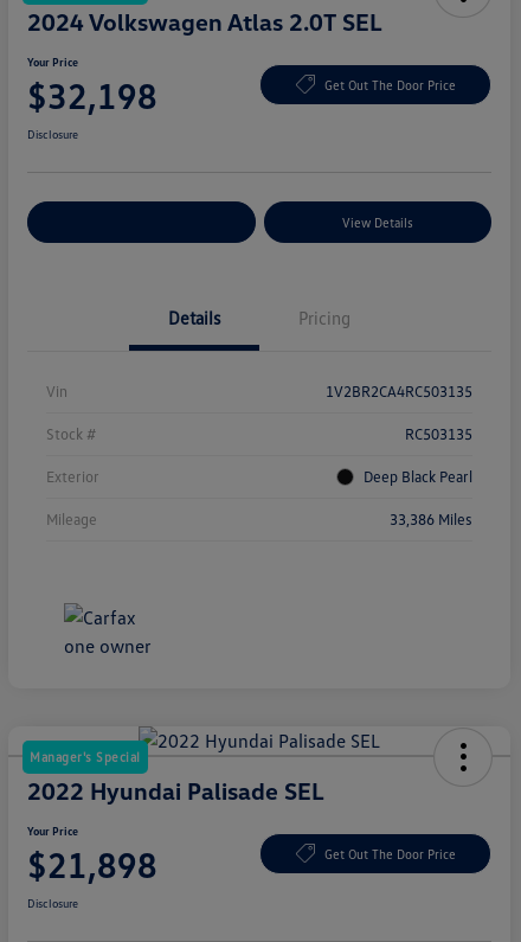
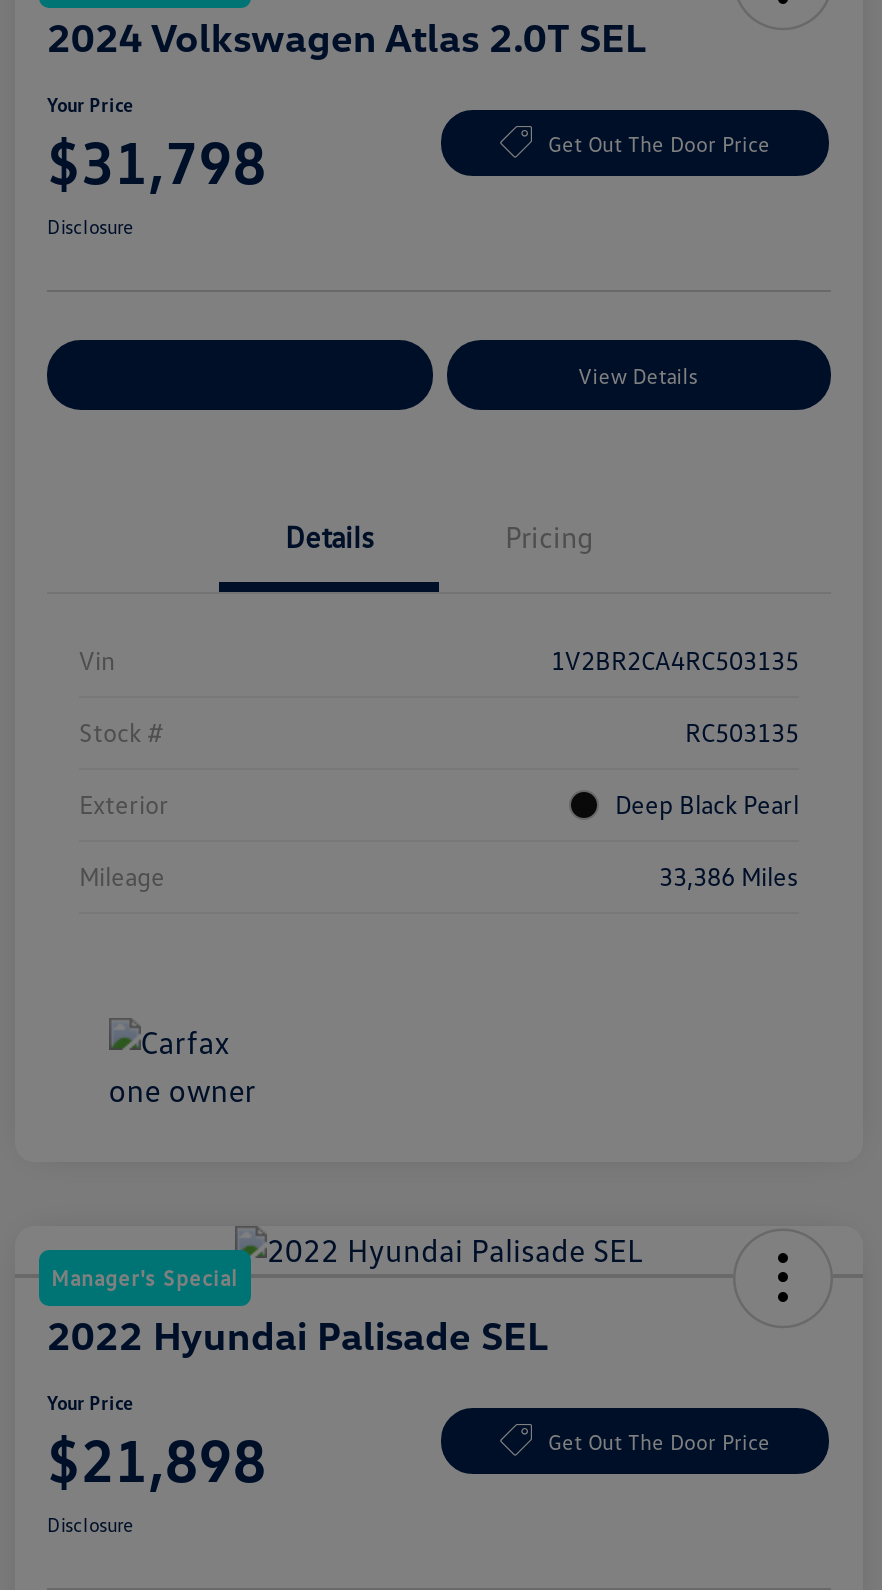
- $32,198
+ $31,798
